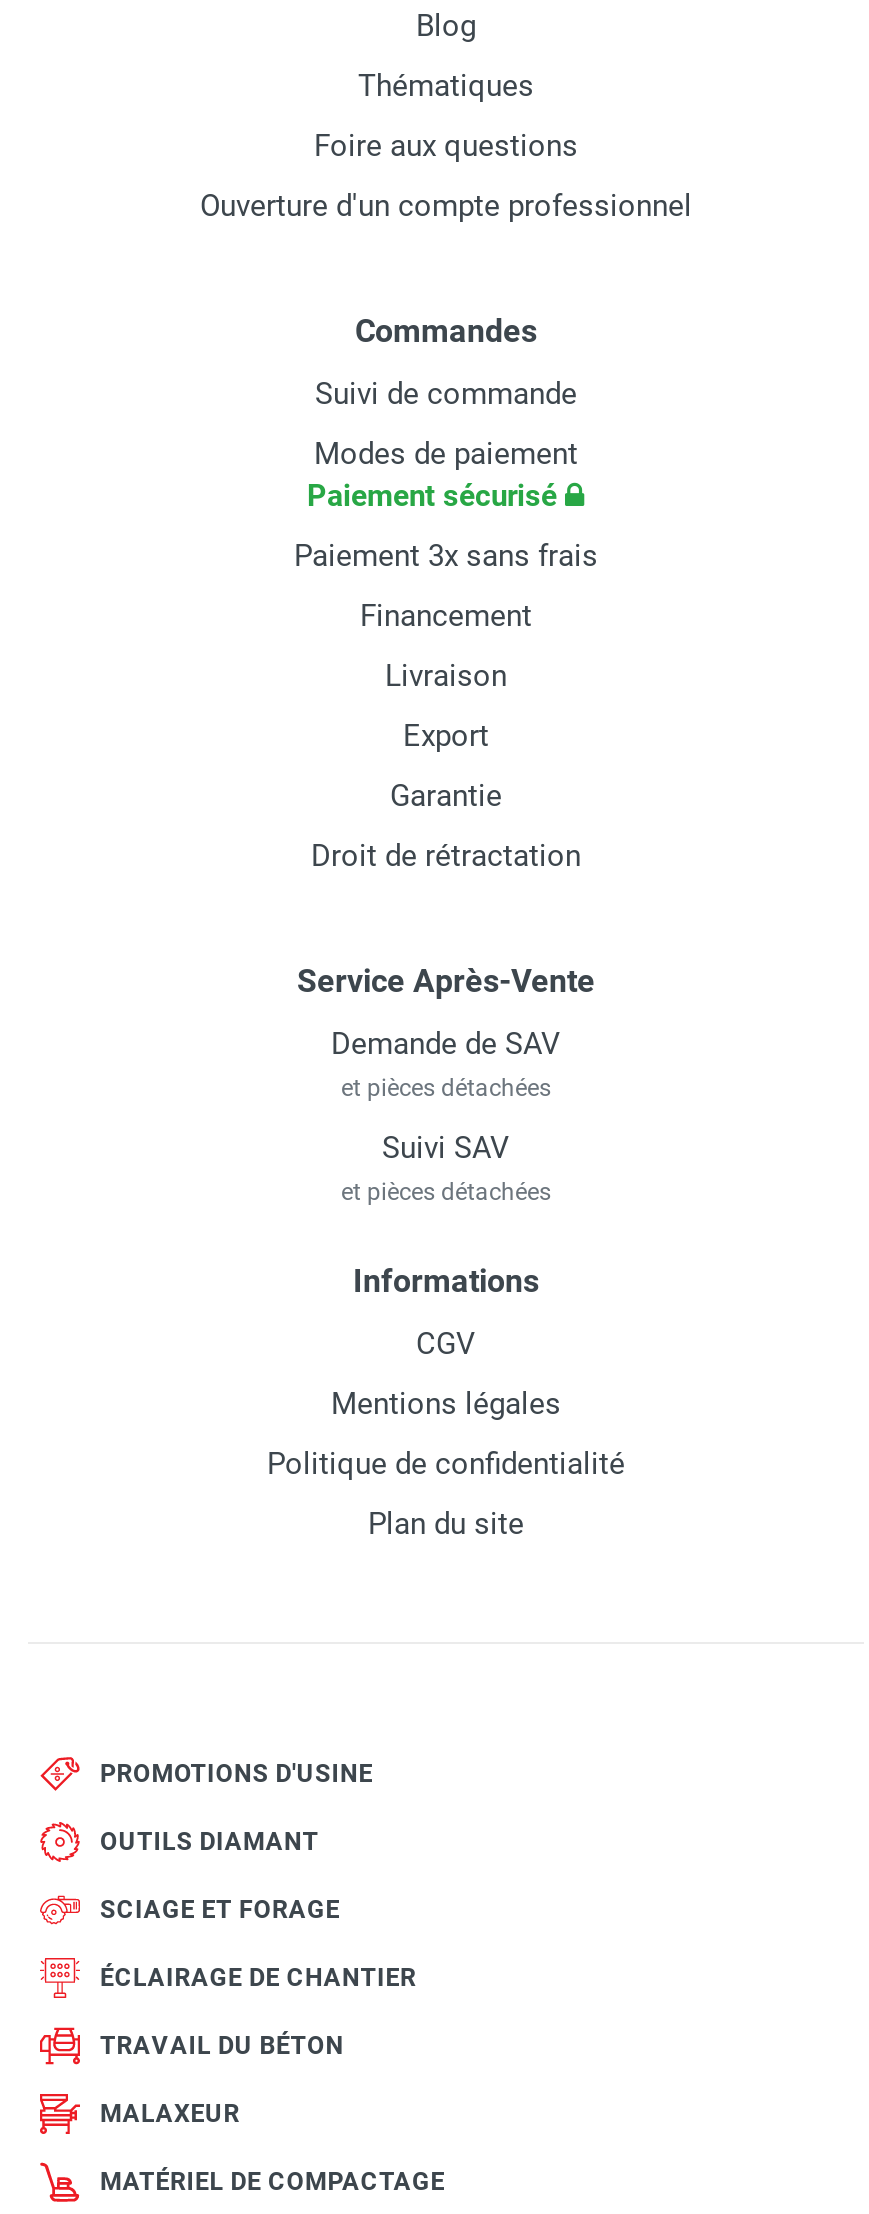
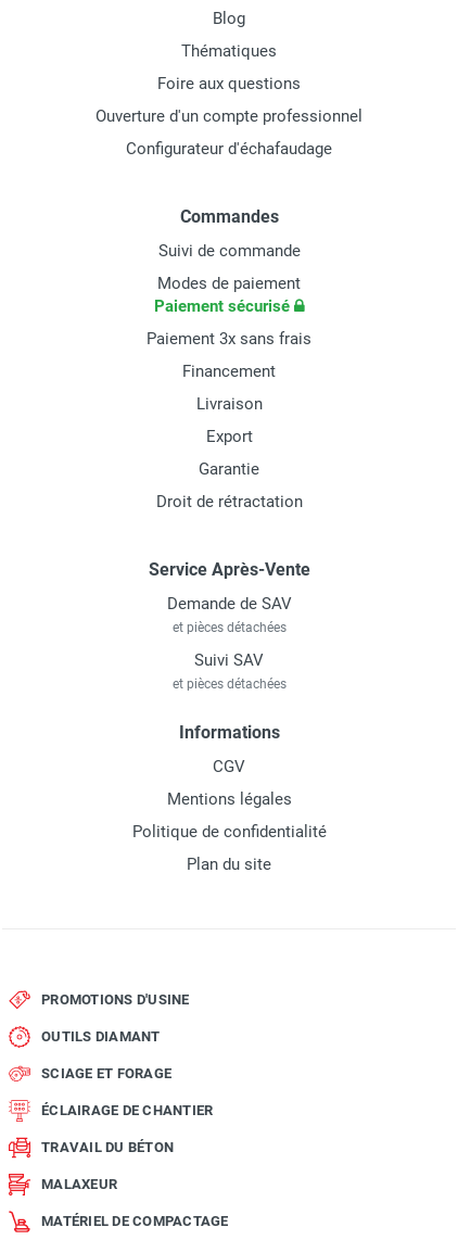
+ Configurateur d'échafaudage
